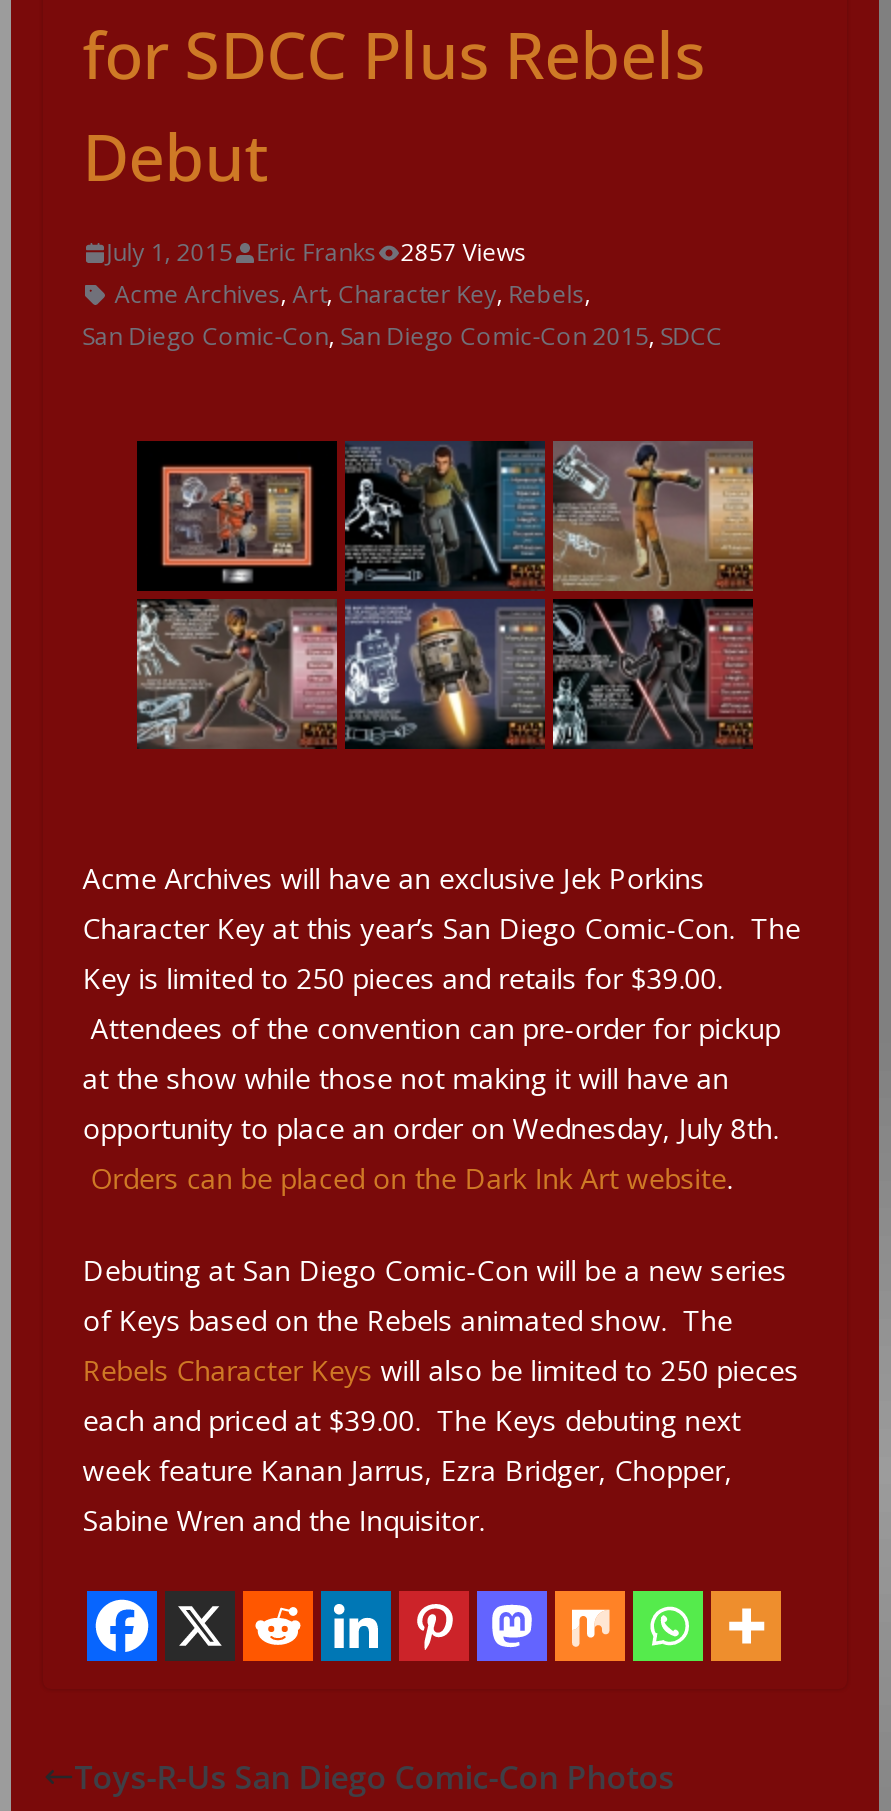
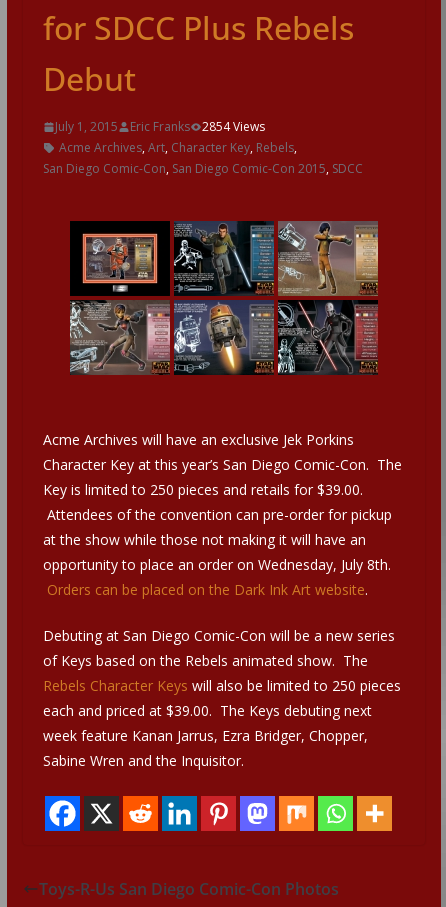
- July 1, 2015 Eric Franks 2857 Views
+ July 1, 2015 Eric Franks 2854 Views
